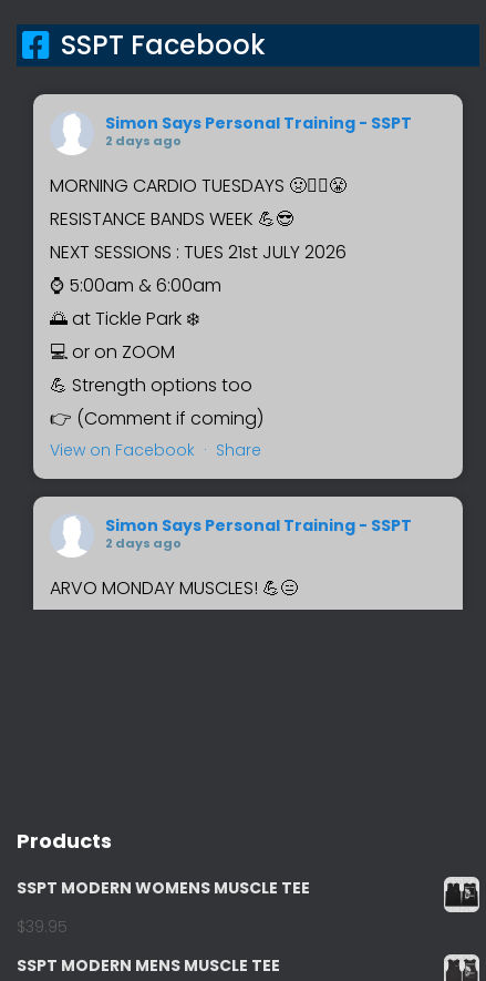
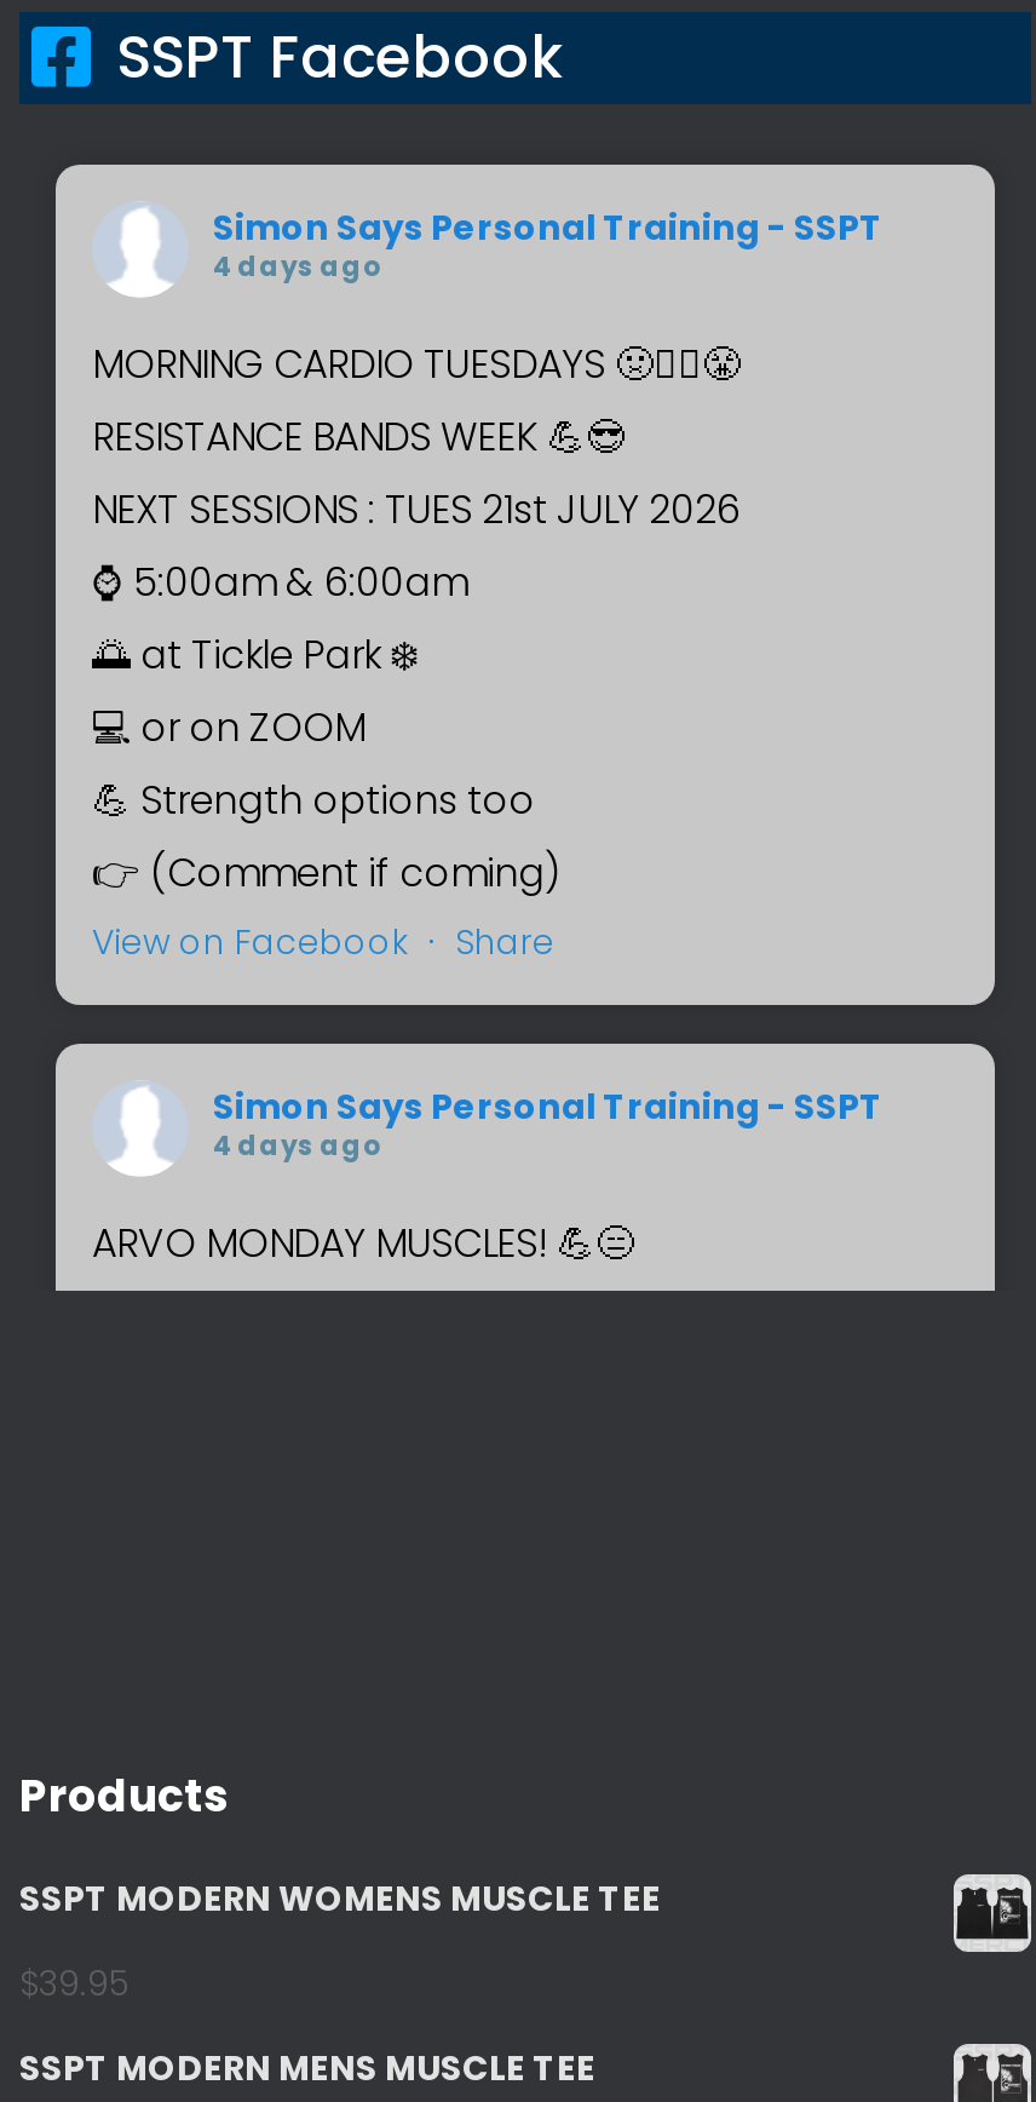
- 2 days ago
+ 4 days ago

- 2 days ago
+ 4 days ago
